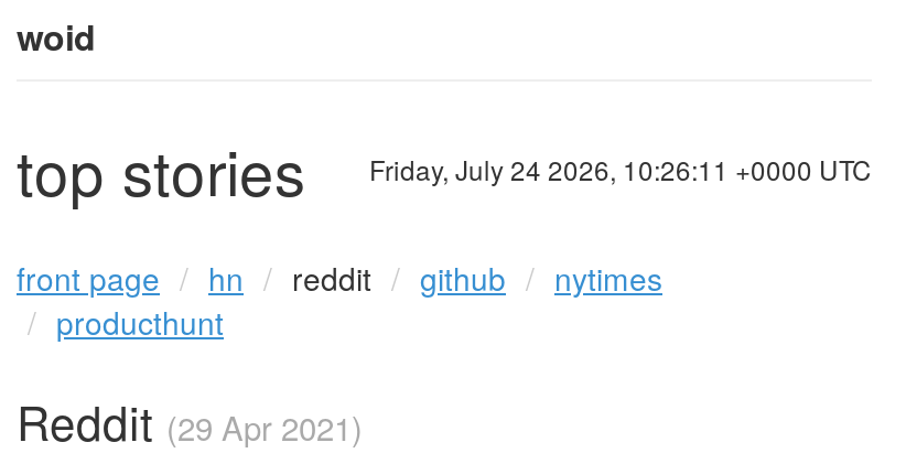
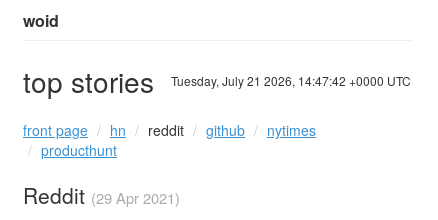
- Friday, July 24 2026, 10:26:11 +0000 UTC
+ Tuesday, July 21 2026, 14:47:42 +0000 UTC
